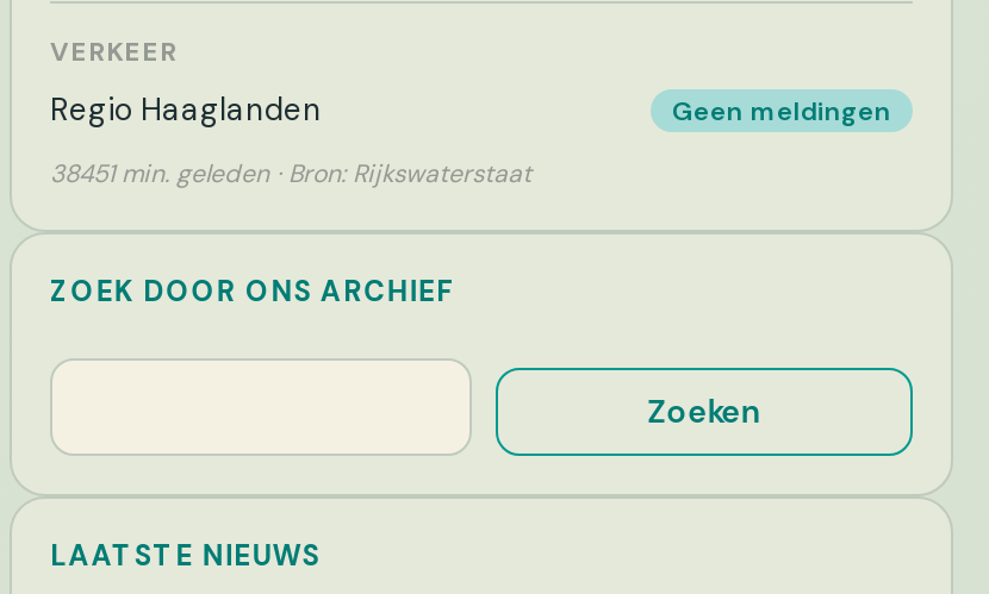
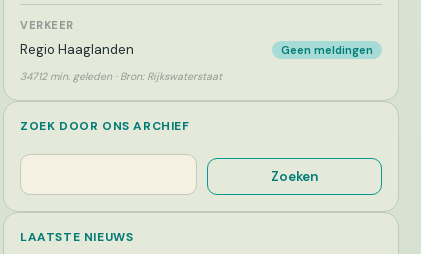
- 38451 min. geleden · Bron: Rijkswaterstaat
+ 34712 min. geleden · Bron: Rijkswaterstaat
